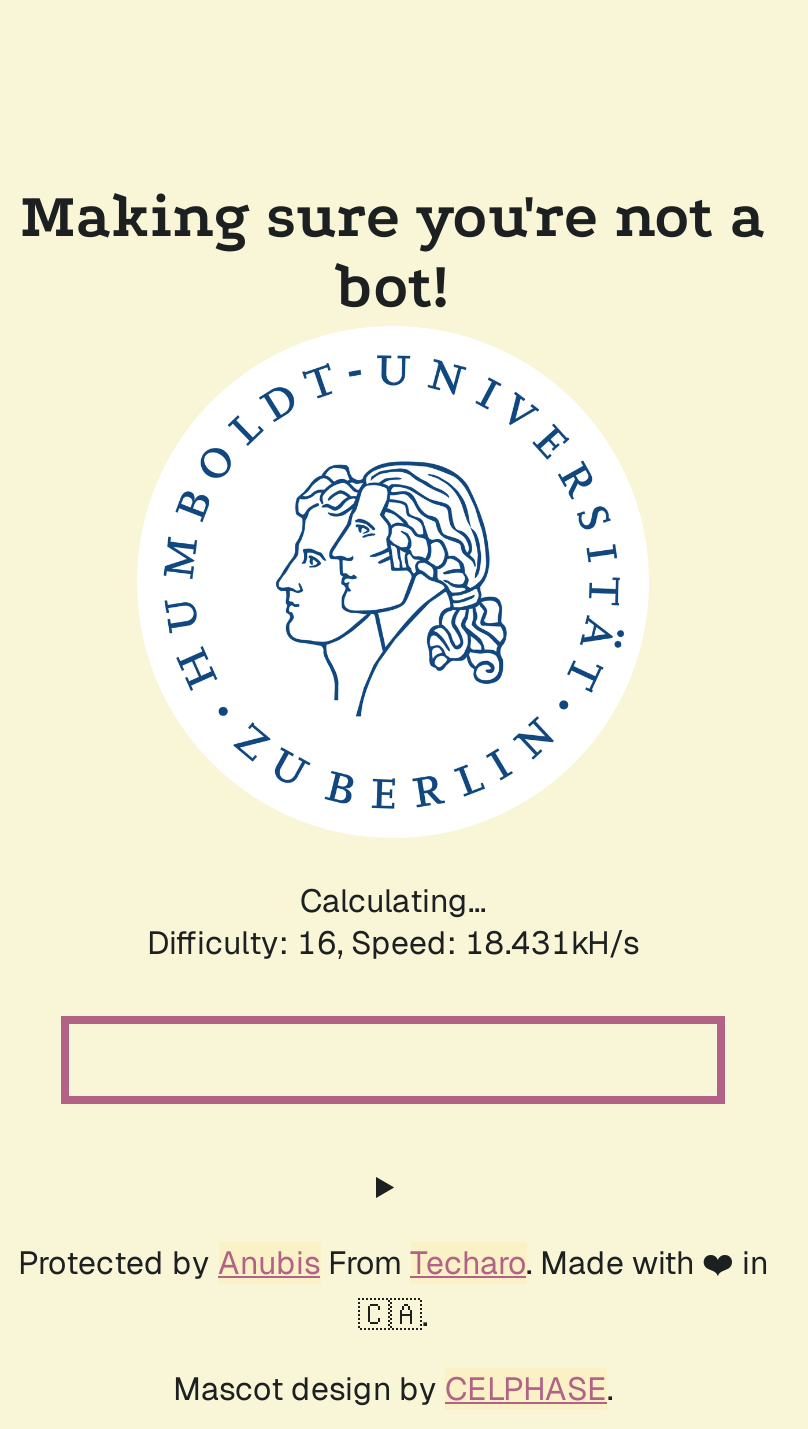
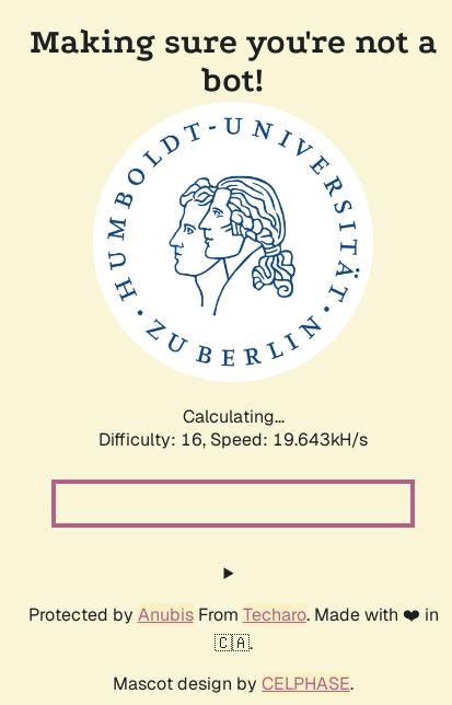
- Difficulty: 16, Speed: 18.431kH/s
+ Difficulty: 16, Speed: 19.643kH/s
